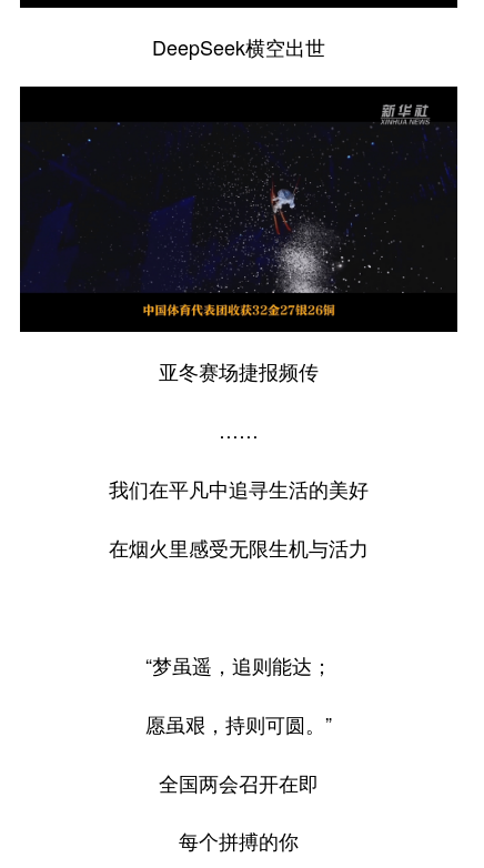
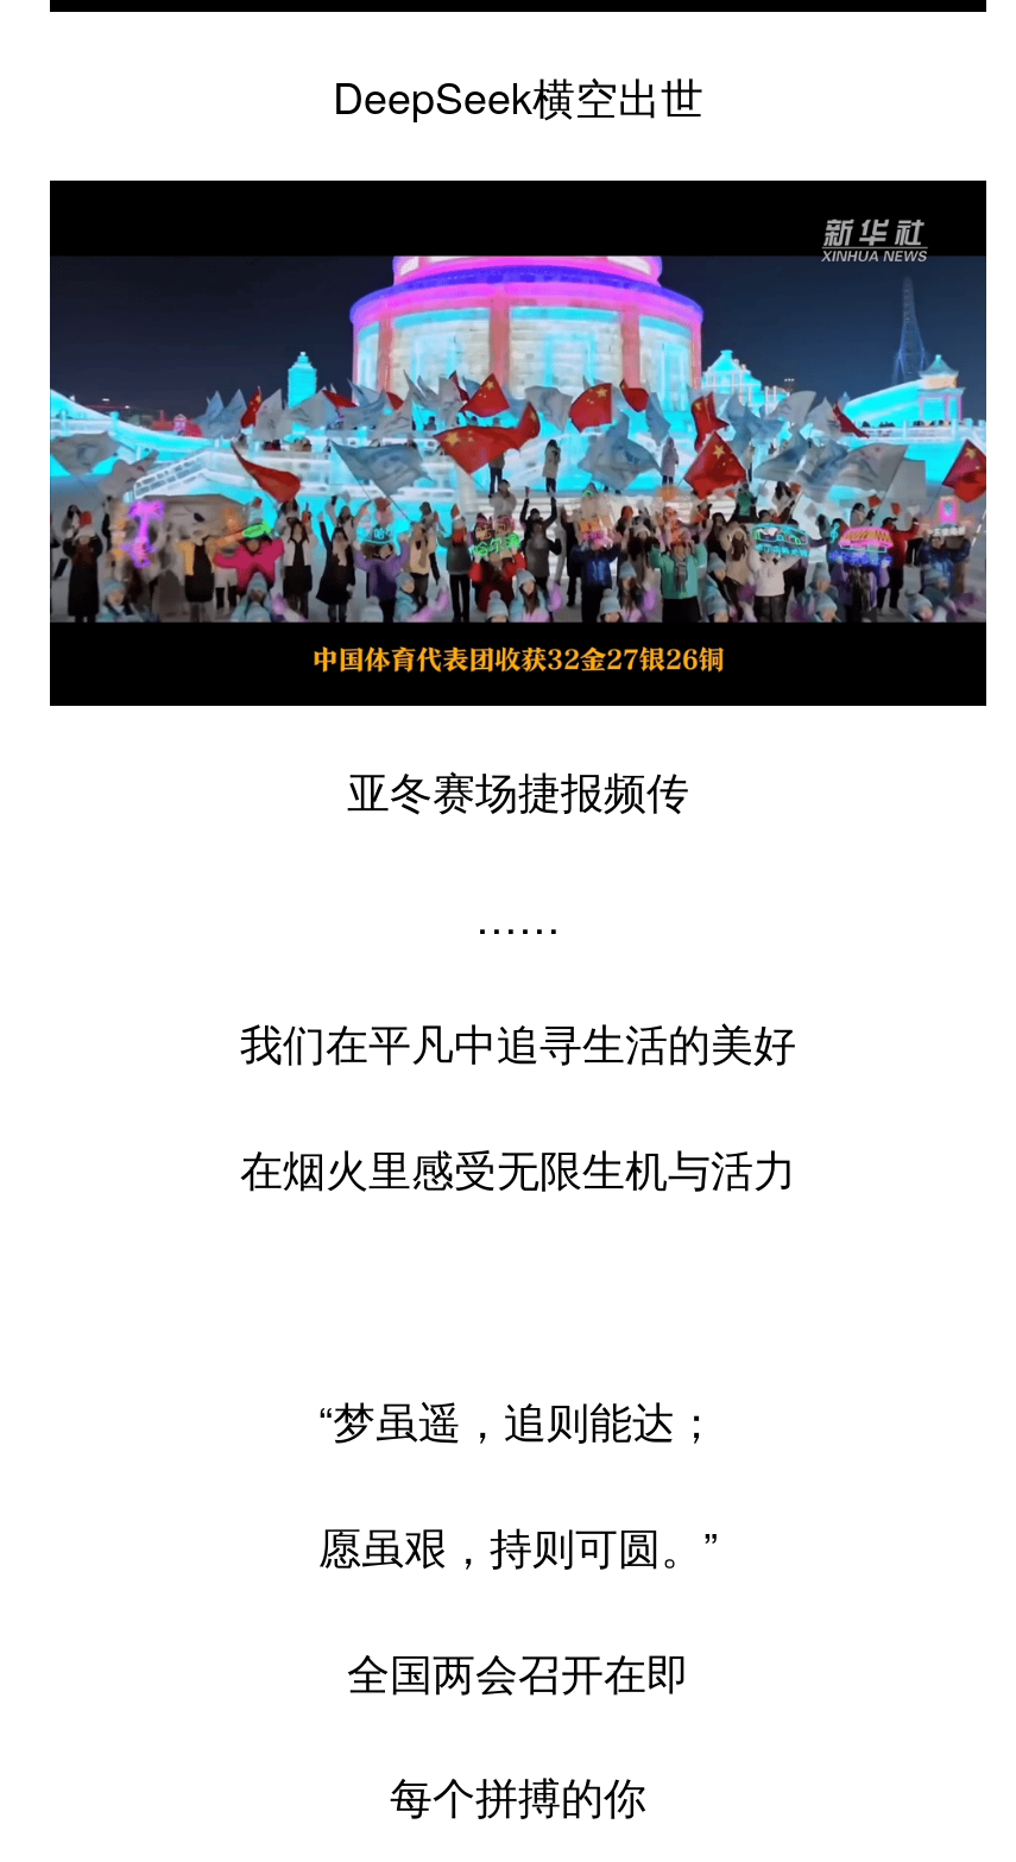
- [image]
+ [image]
